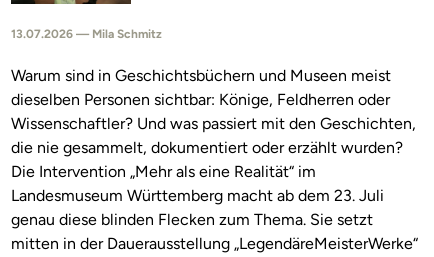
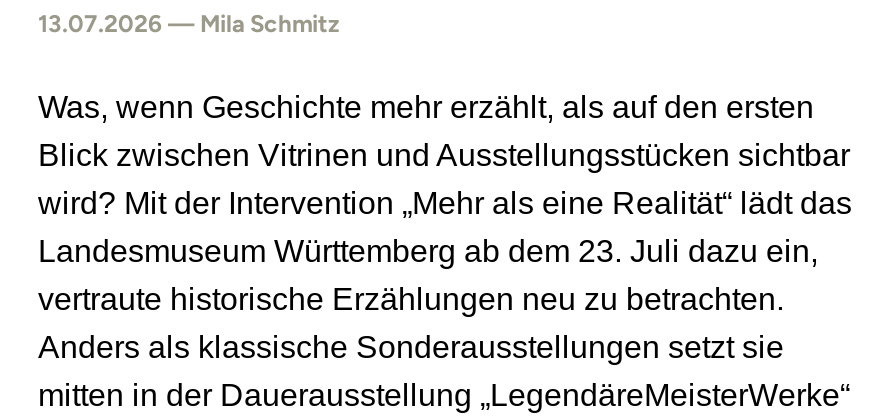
- Warum sind in Geschichtsbüchern und Museen meist
- dieselben Personen sichtbar: Könige, Feldherren oder
- Wissenschaftler? Und was passiert mit den Geschichten,
- die nie gesammelt, dokumentiert oder erzählt wurden?
- Die Intervention „Mehr als eine Realität“ im
- Landesmuseum Württemberg macht ab dem 23. Juli
- genau diese blinden Flecken zum Thema. Sie setzt
+ Was, wenn Geschichte mehr erzählt, als auf den ersten
+ Blick zwischen Vitrinen und Ausstellungsstücken sichtbar
+ wird? Mit der Intervention „Mehr als eine Realität“ lädt das
+ Landesmuseum Württemberg ab dem 23. Juli dazu ein,
+ vertraute historische Erzählungen neu zu betrachten.
+ Anders als klassische Sonderausstellungen setzt sie
